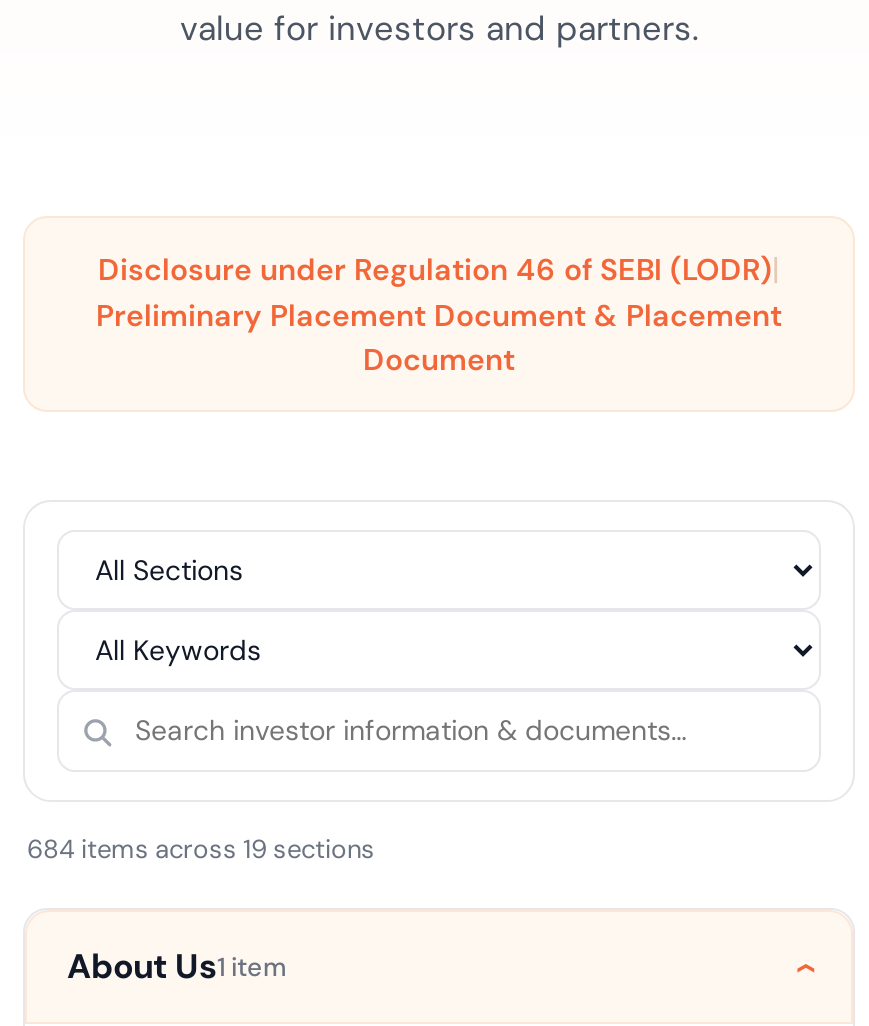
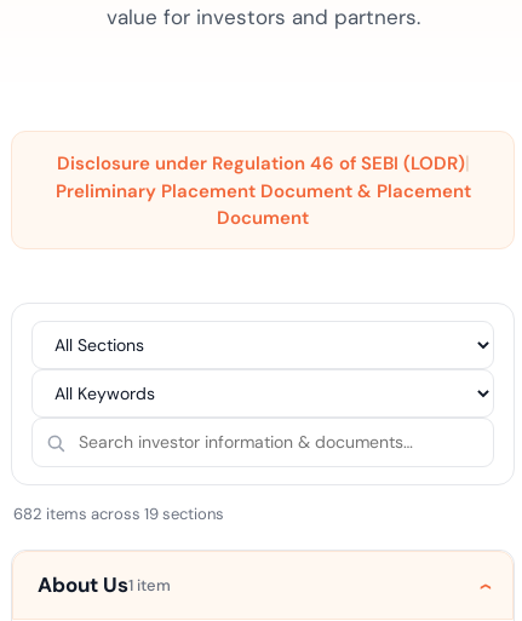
- 684 items across 19 sections
+ 682 items across 19 sections
